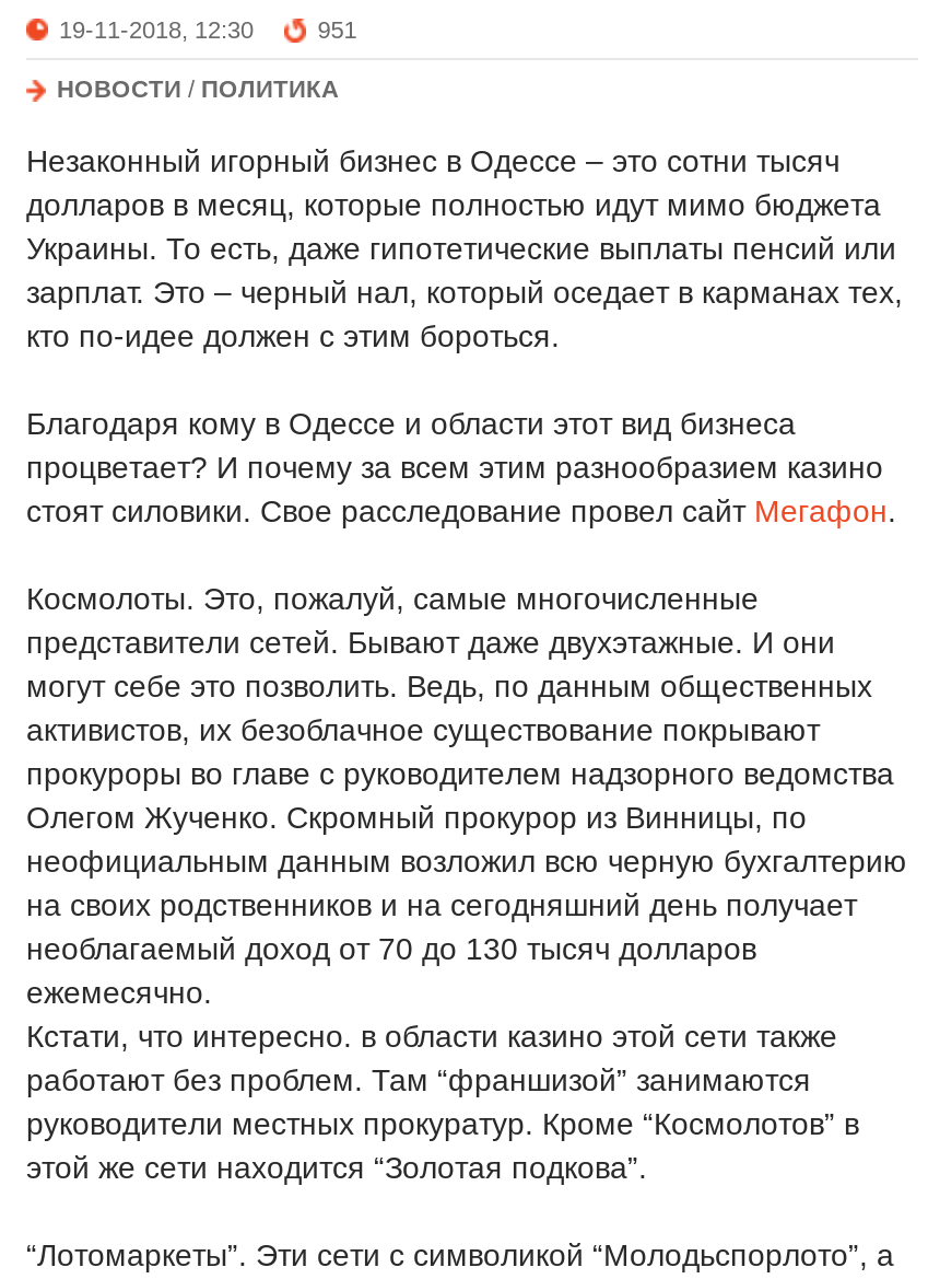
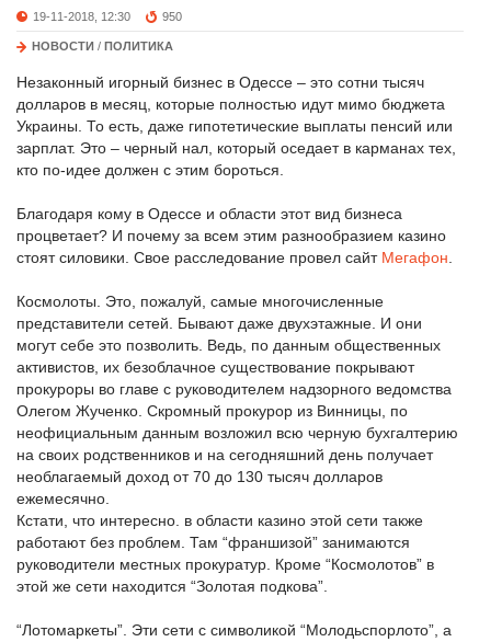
- 951
+ 950
